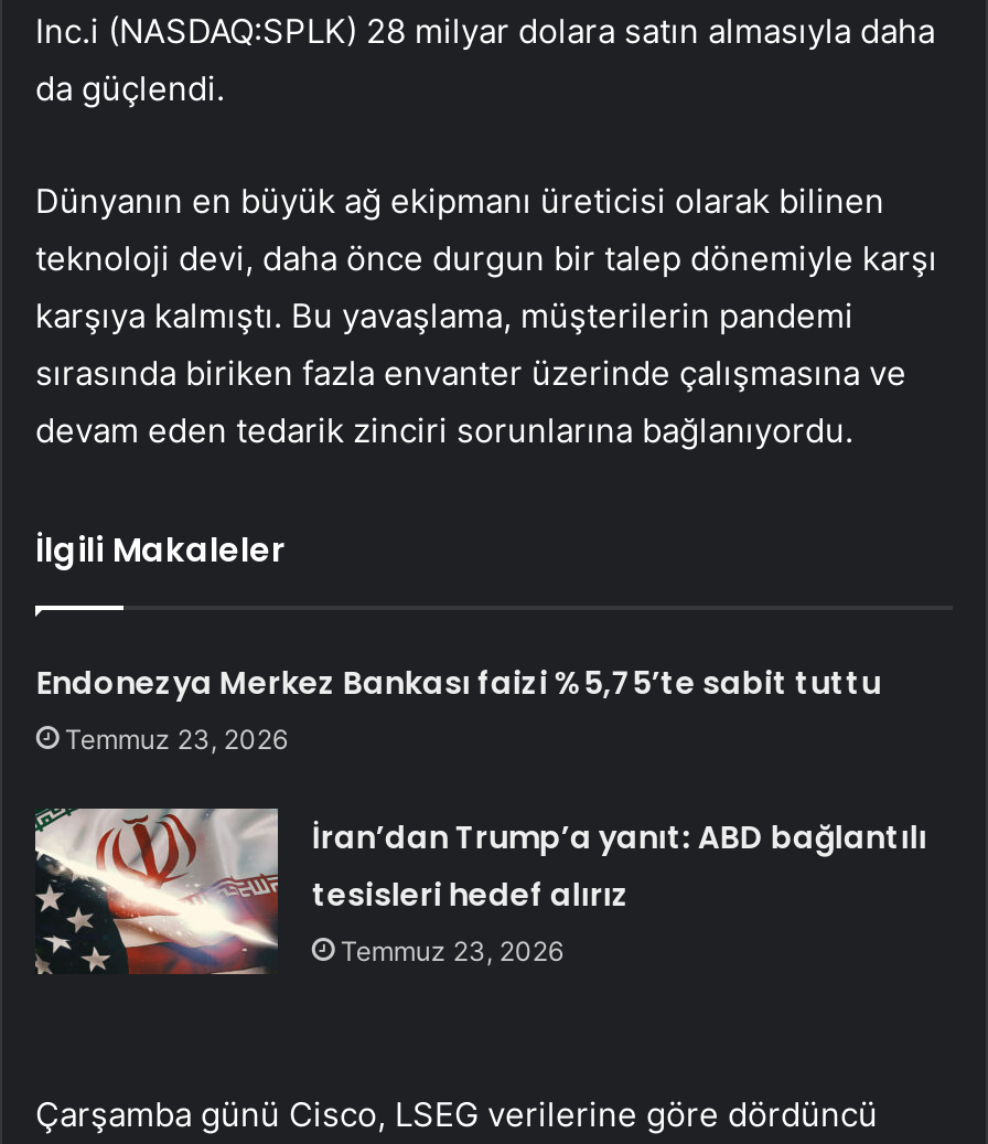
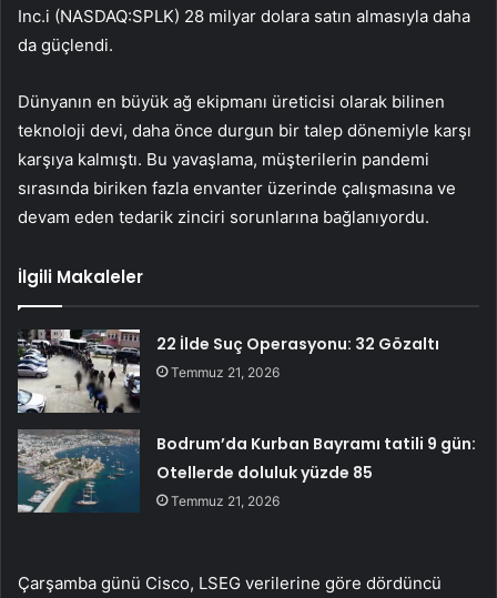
- Endonezya Merkez Bankası faizi %5,75’te sabit tuttu
- Temmuz 23, 2026
+ 22 İlde Suç Operasyonu: 32 Gözaltı
+ Temmuz 21, 2026

- [image]
- İran’dan Trump’a yanıt: ABD bağlantılı
- tesisleri hedef alırız
- Temmuz 23, 2026
+ [image]
+ Bodrum’da Kurban Bayramı tatili 9 gün:
+ Otellerde doluluk yüzde 85
+ Temmuz 21, 2026
